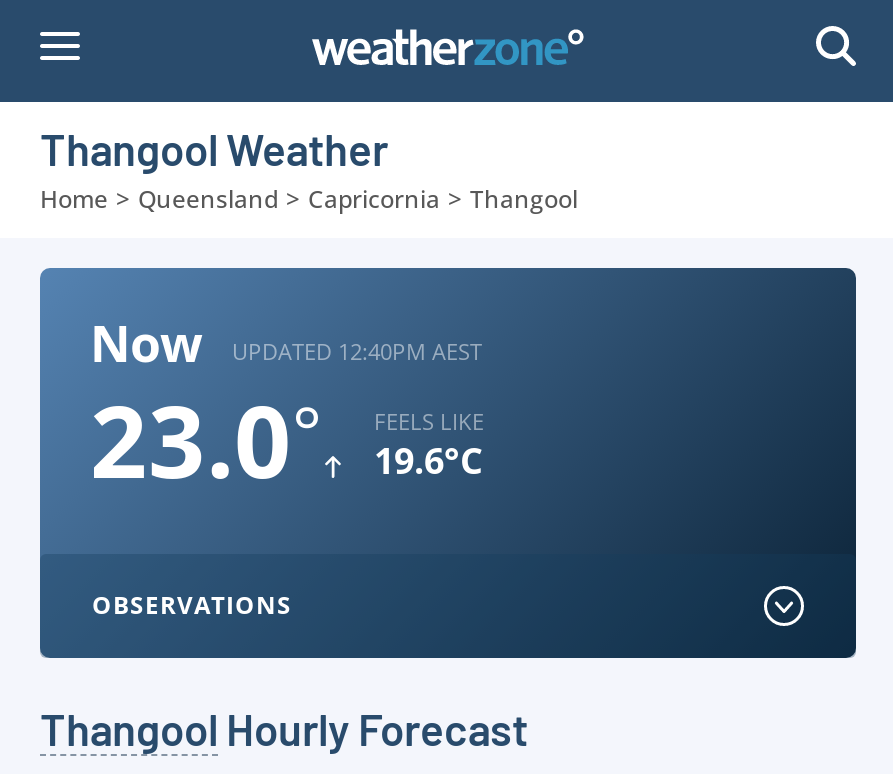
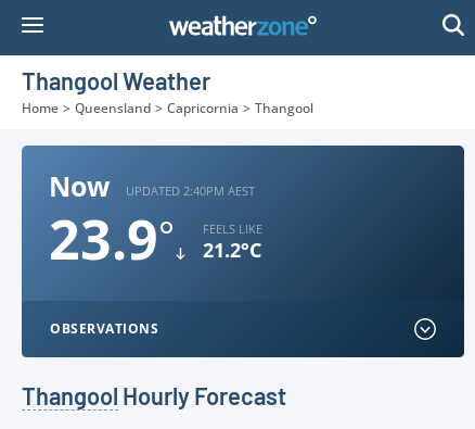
- UPDATED 12:40PM AEST
+ UPDATED 2:40PM AEST

- 23.0°
+ 23.9°

- 19.6°C
+ 21.2°C
